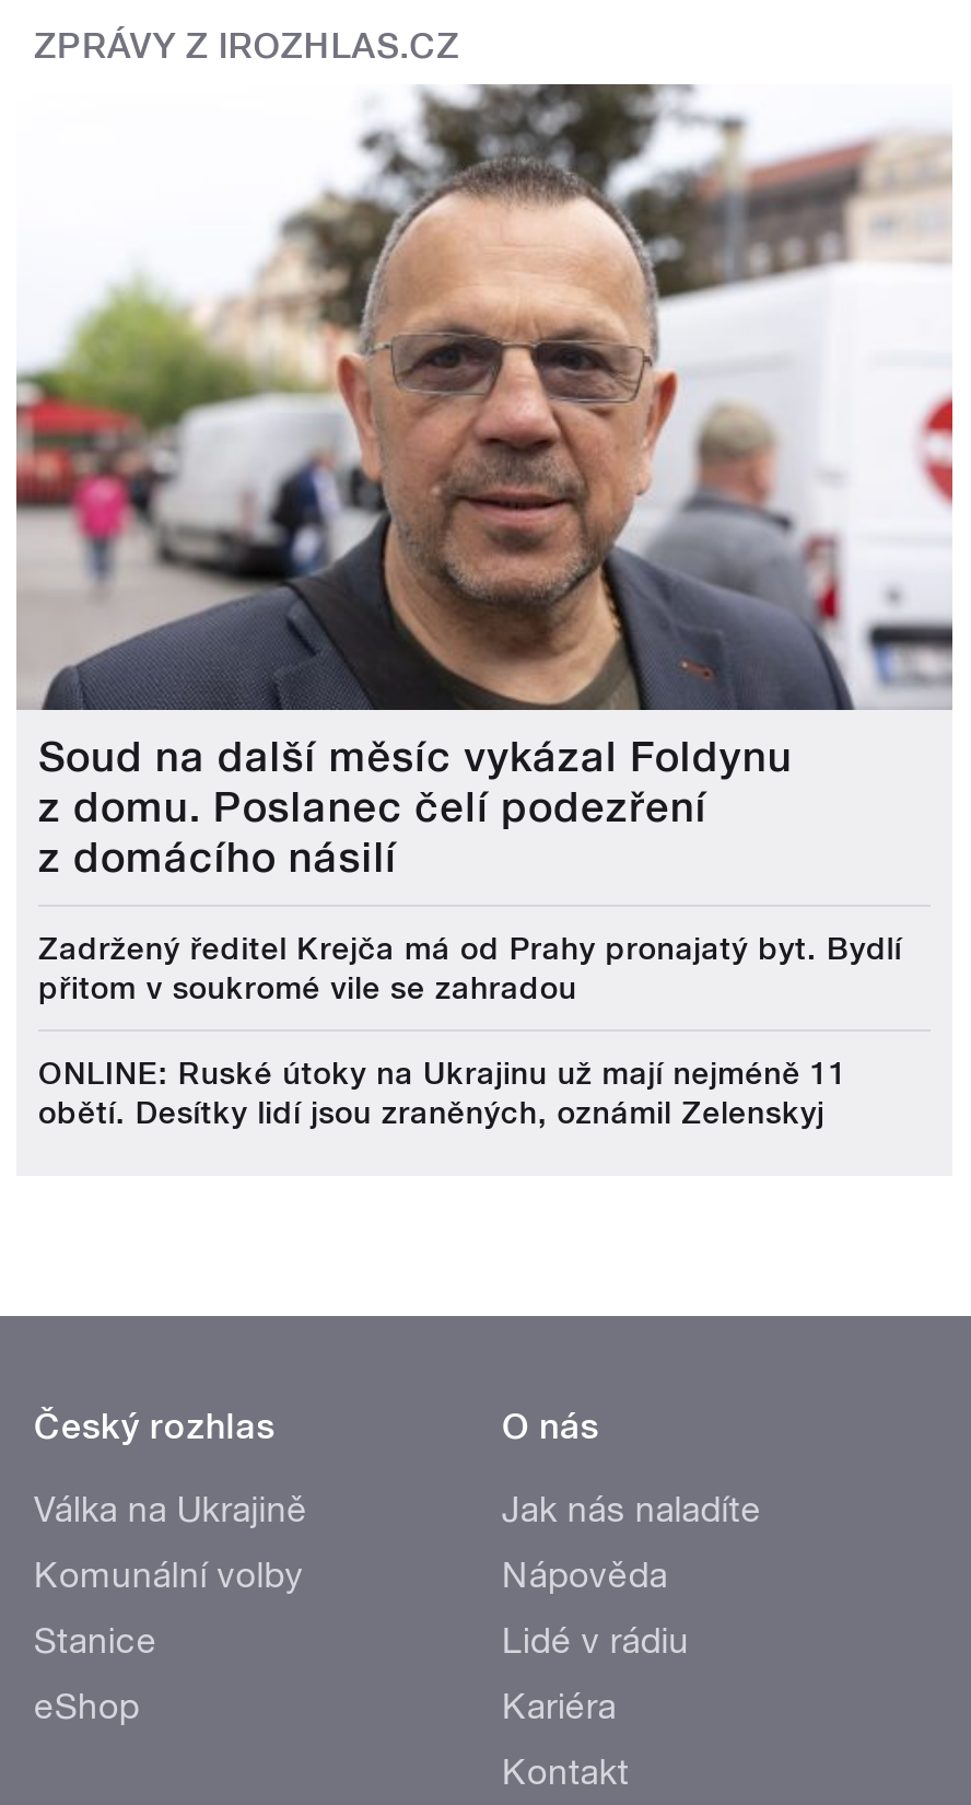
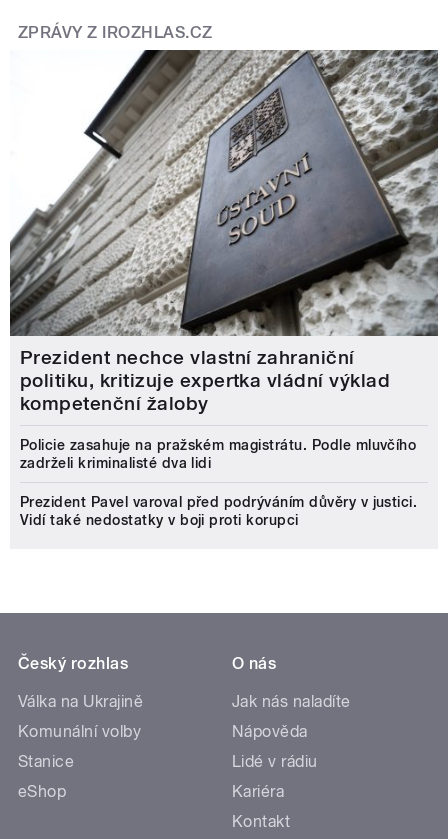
- [image]
- Soud na další měsíc vykázal Foldynu
- z domu. Poslanec čelí podezření
- z domácího násilí
+ [image]
+ Prezident nechce vlastní zahraniční
+ politiku, kritizuje expertka vládní výklad
+ kompetenční žaloby

- Zadržený ředitel Krejča má od Prahy pronajatý byt. Bydlí
- přitom v soukromé vile se zahradou
+ Policie zasahuje na pražském magistrátu. Podle mluvčího
+ zadrželi kriminalisté dva lidi

- ONLINE: Ruské útoky na Ukrajinu už mají nejméně 11
- obětí. Desítky lidí jsou zraněných, oznámil Zelenskyj
+ Prezident Pavel varoval před podrýváním důvěry v justici.
+ Vidí také nedostatky v boji proti korupci
